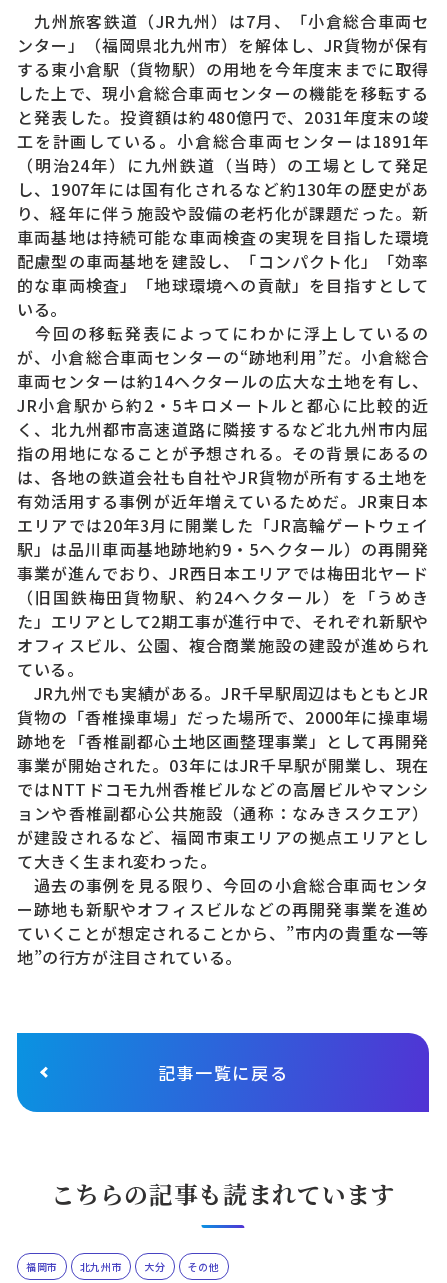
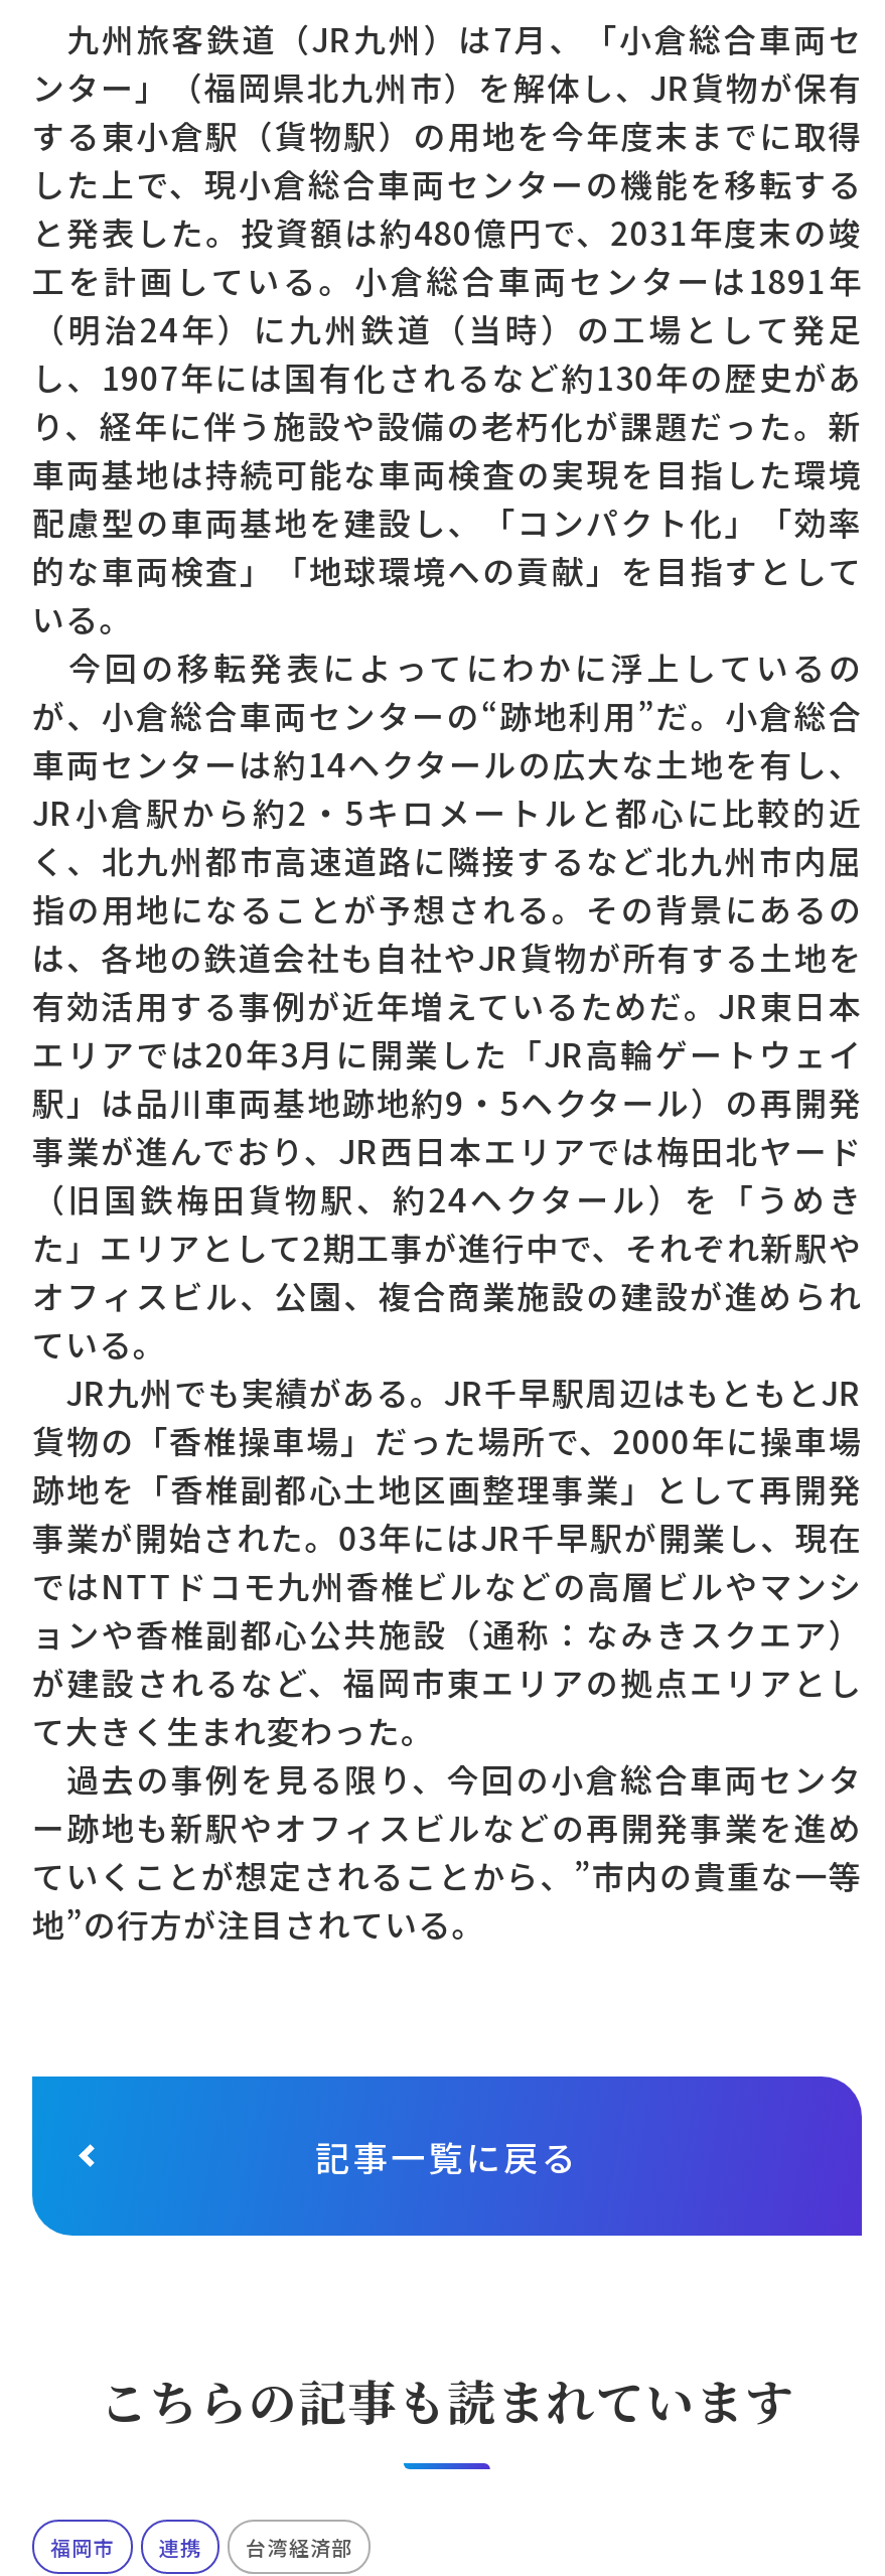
- 北九州市
- 大分
- その他
+ 連携
+ 台湾経済部
